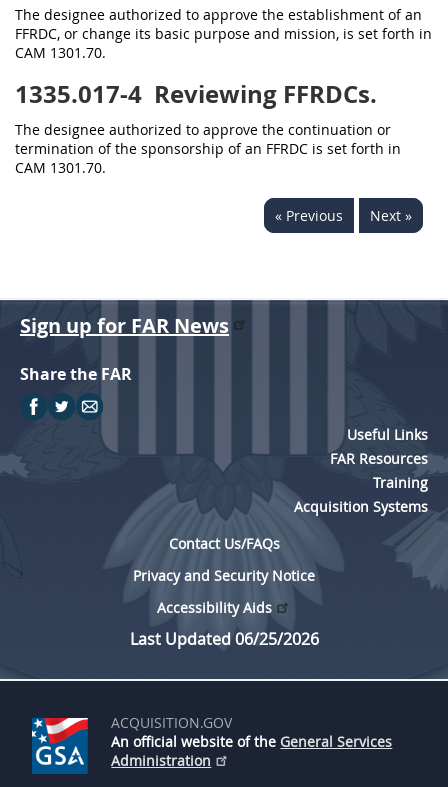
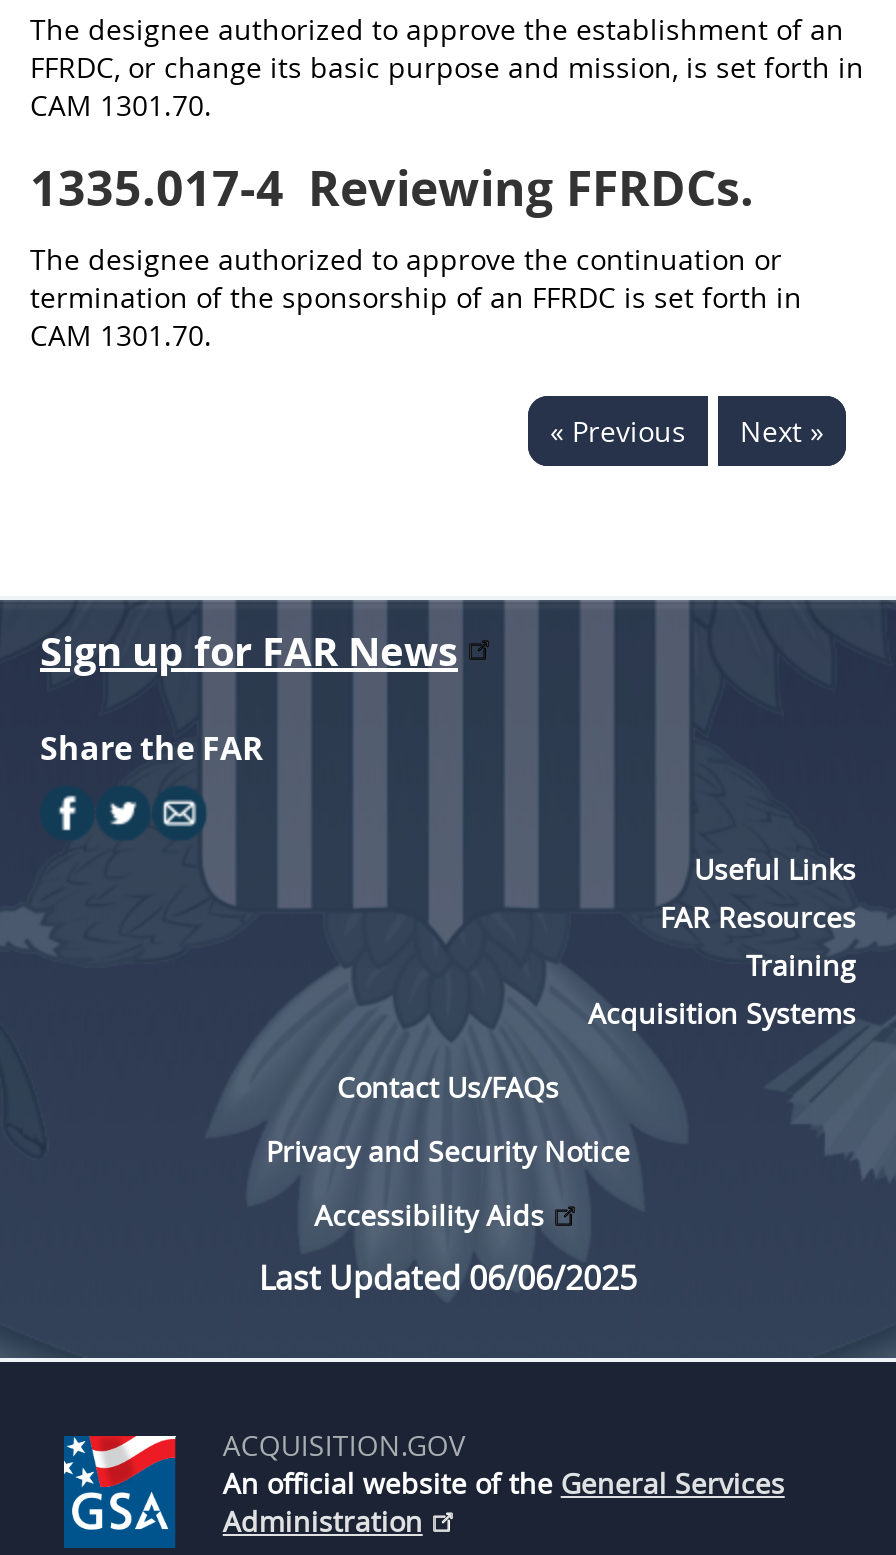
- Last Updated 06/25/2026
+ Last Updated 06/06/2025
